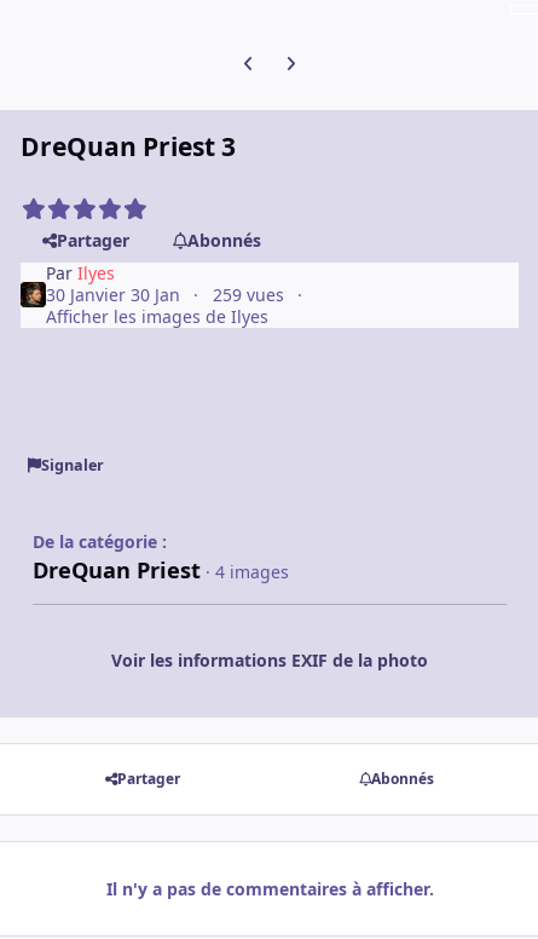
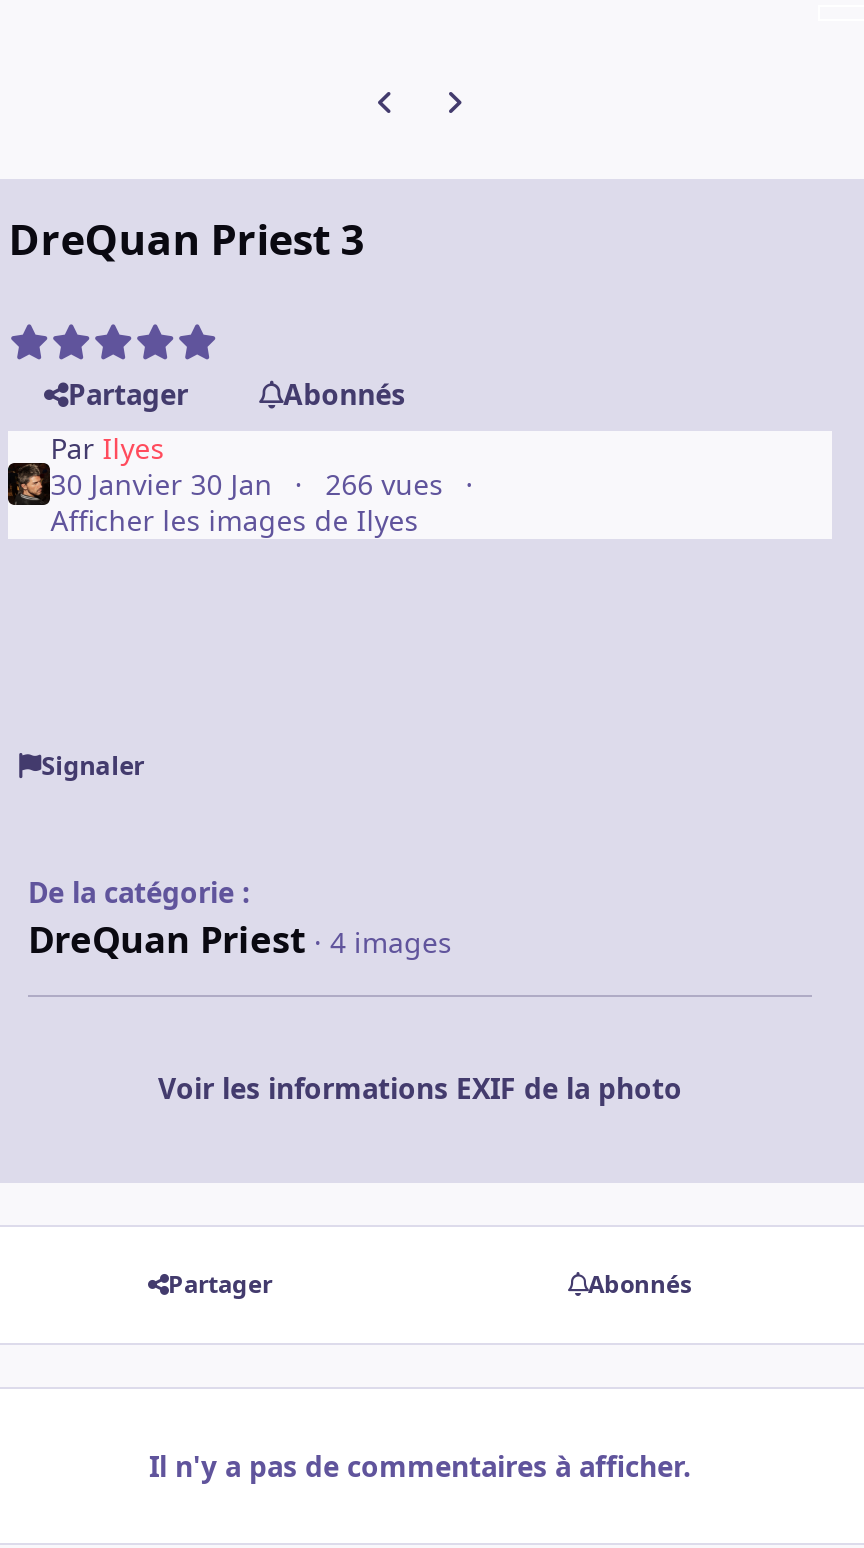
- 30 Janvier 30 Jan 259 vues
+ 30 Janvier 30 Jan 266 vues
